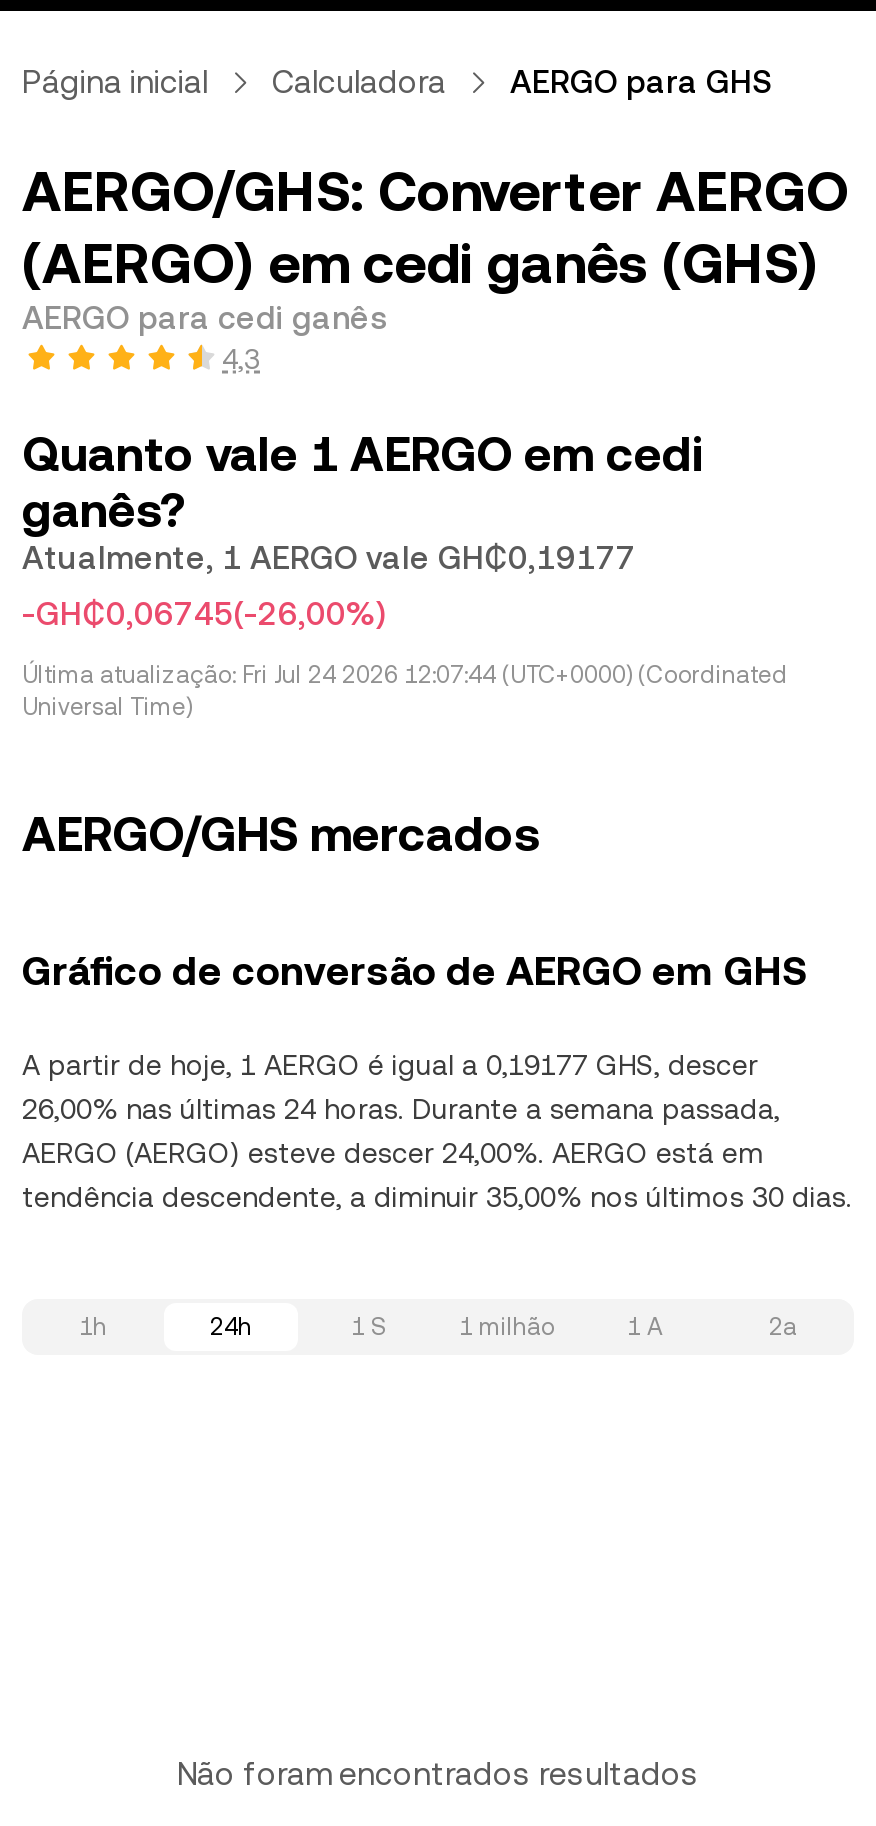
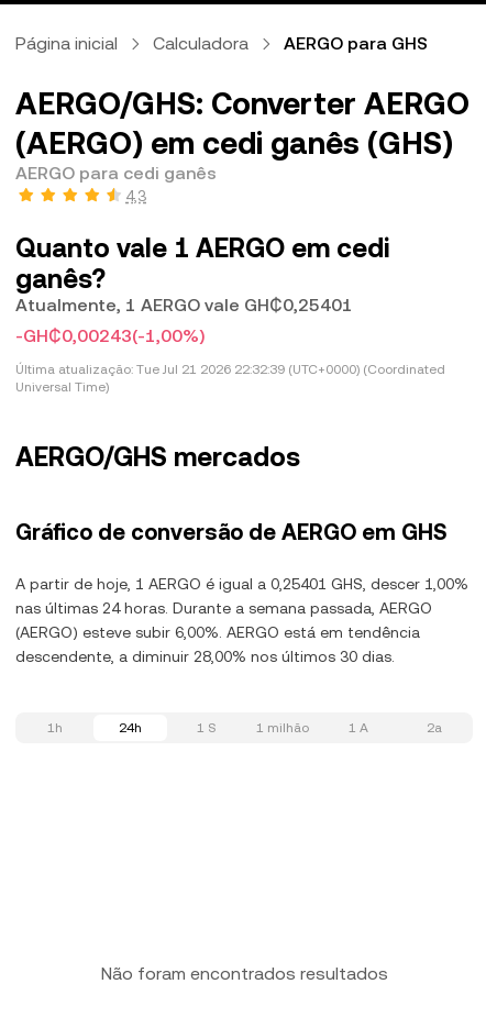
- Atualmente, 1 AERGO vale GH₵0,19177
+ Atualmente, 1 AERGO vale GH₵0,25401

- -GH₵0,06745(-26,00%)
+ -GH₵0,00243(-1,00%)

- Última atualização: Fri Jul 24 2026 12:07:44 (UTC+0000) (Coordinated
+ Última atualização: Tue Jul 21 2026 22:32:39 (UTC+0000) (Coordinated

- A partir de hoje, 1 AERGO é igual a 0,19177 GHS, descer
- 26,00% nas últimas 24 horas. Durante a semana passada,
- AERGO (AERGO) esteve descer 24,00%. AERGO está em
- tendência descendente, a diminuir 35,00% nos últimos 30 dias.
+ A partir de hoje, 1 AERGO é igual a 0,25401 GHS, descer 1,00%
+ nas últimas 24 horas. Durante a semana passada, AERGO
+ (AERGO) esteve subir 6,00%. AERGO está em tendência
+ descendente, a diminuir 28,00% nos últimos 30 dias.
